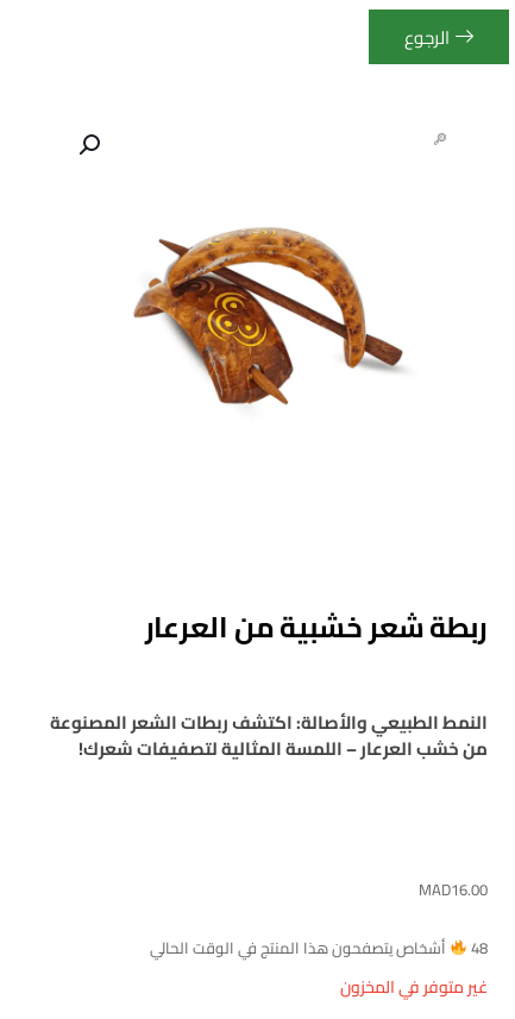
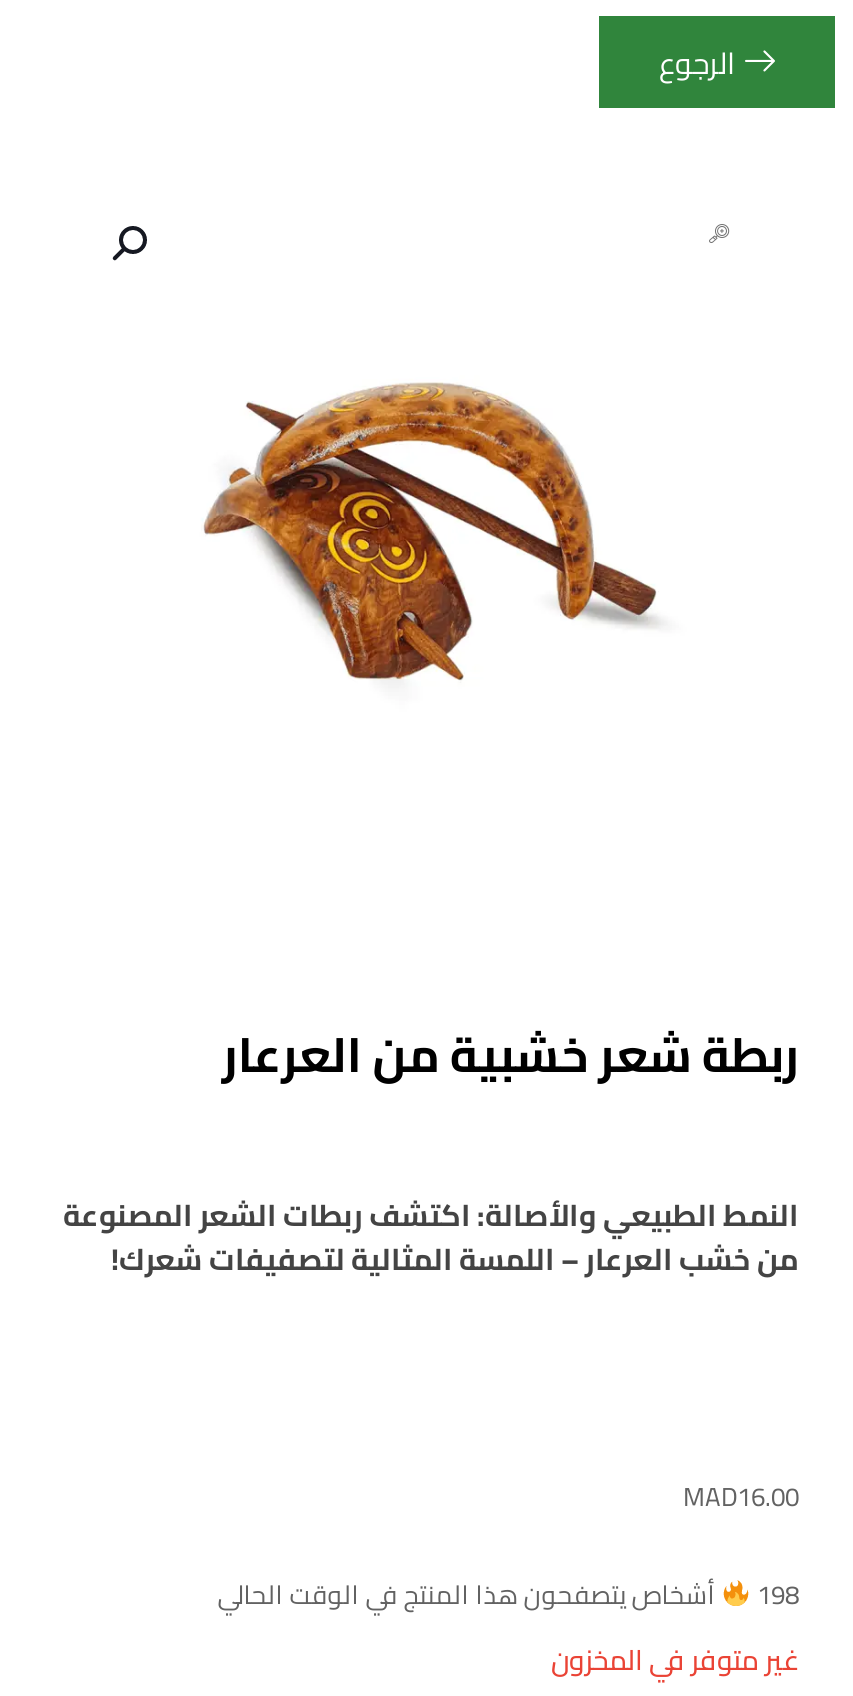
- 48
+ 198
